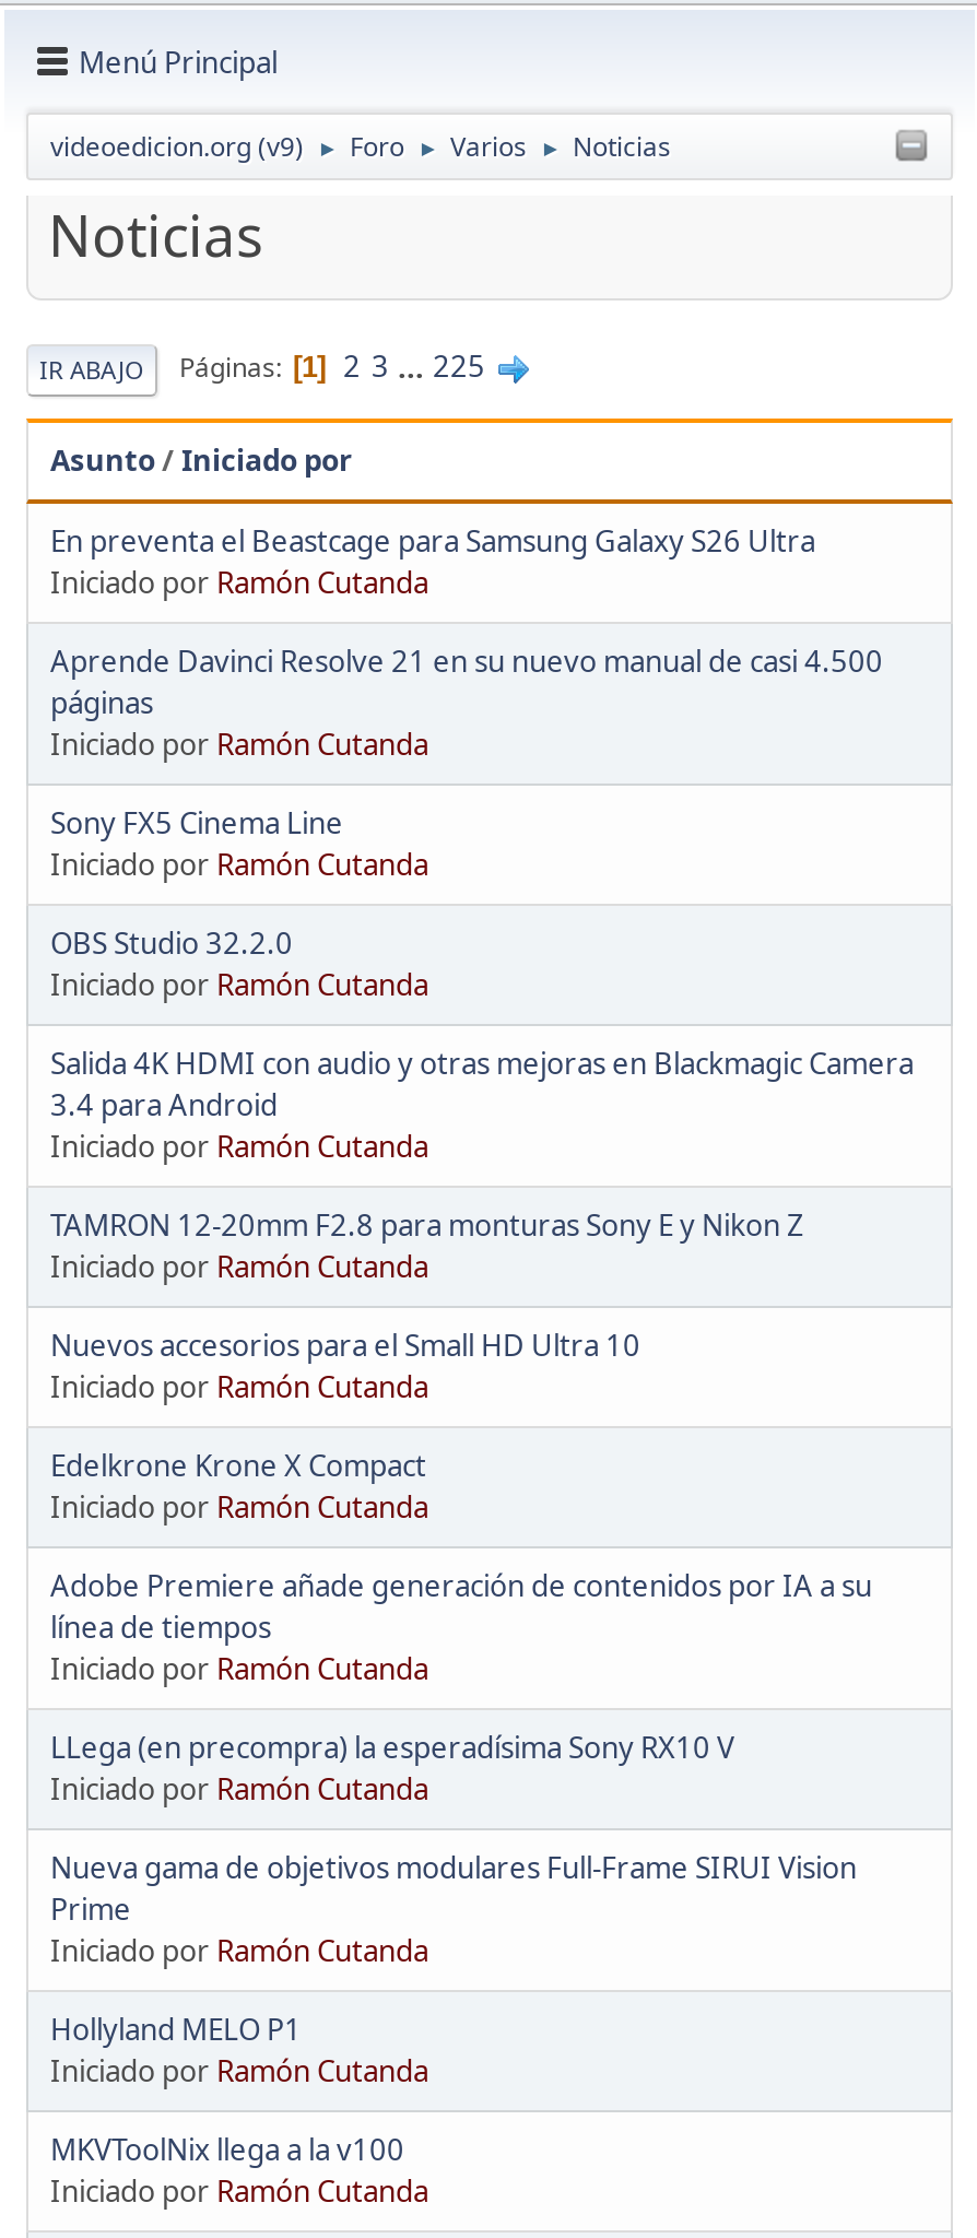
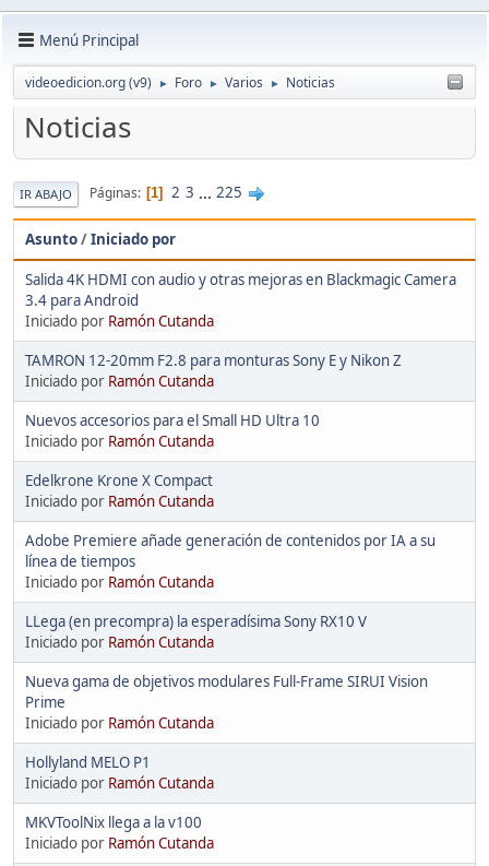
- En preventa el Beastcage para Samsung Galaxy S26 Ultra
- Iniciado por Ramón Cutanda
- Aprende Davinci Resolve 21 en su nuevo manual de casi 4.500
- páginas
- Iniciado por Ramón Cutanda
- Sony FX5 Cinema Line
- Iniciado por Ramón Cutanda
- OBS Studio 32.2.0
- Iniciado por Ramón Cutanda
